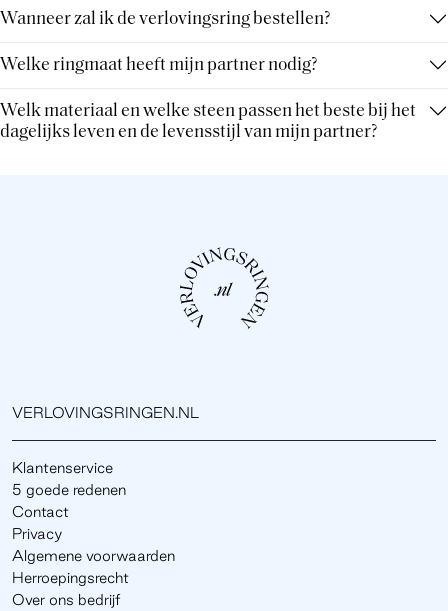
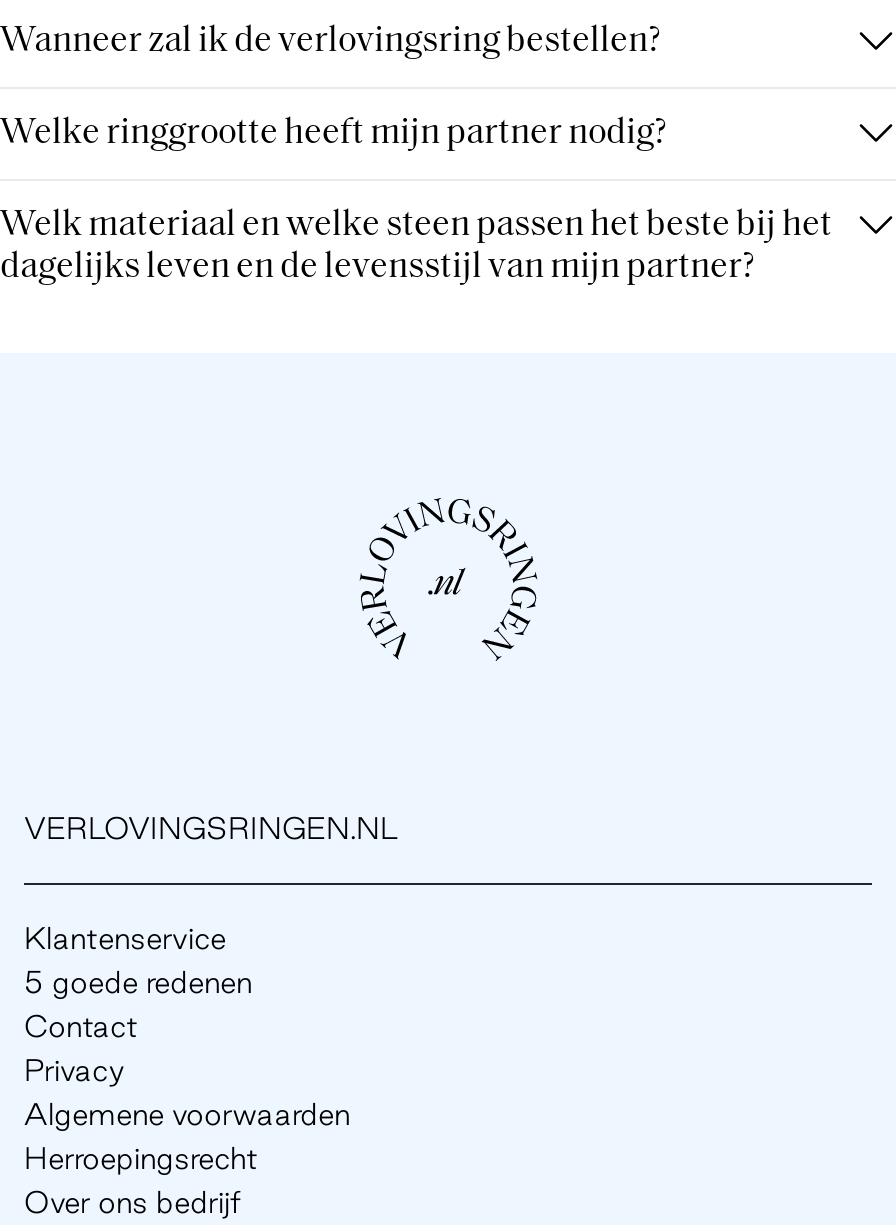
- Welke ringmaat heeft mijn partner nodig?
+ Welke ringgrootte heeft mijn partner nodig?
